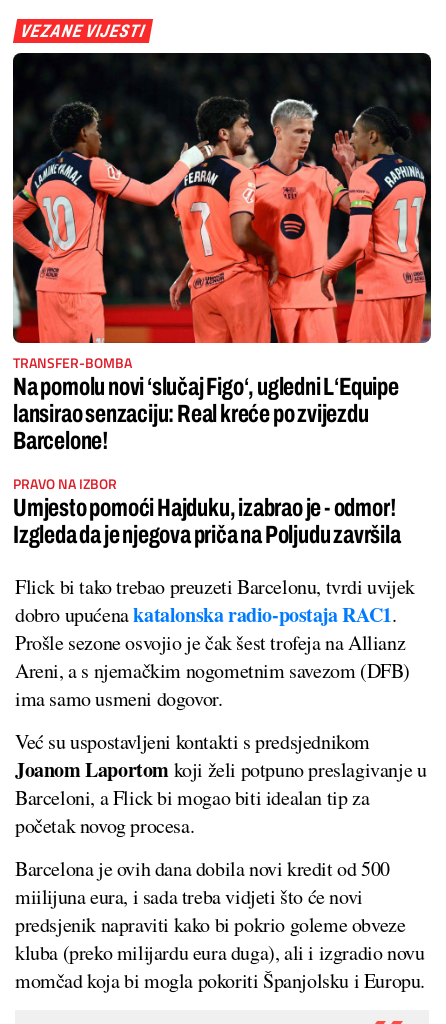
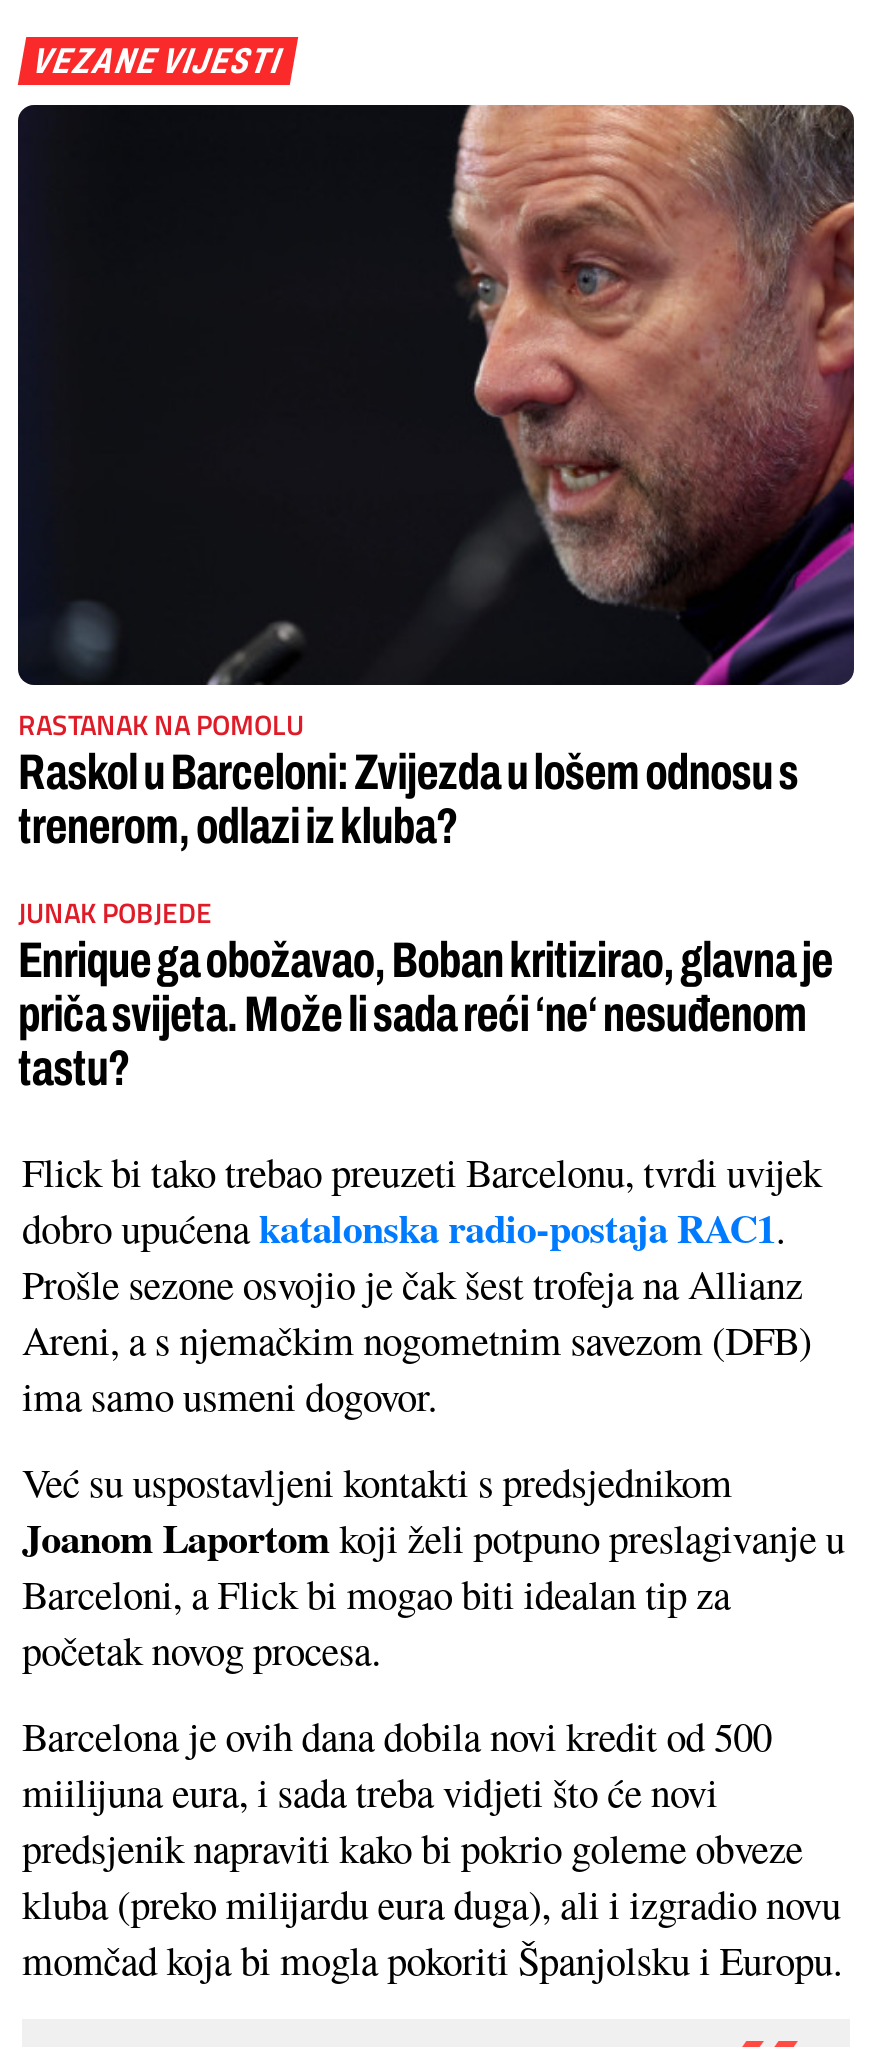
- [image]
- TRANSFER-BOMBA
- Na pomolu novi ‘slučaj Figo‘, ugledni L‘Equipe
- lansirao senzaciju: Real kreće po zvijezdu
- Barcelone!
+ [image]
+ RASTANAK NA POMOLU
+ Raskol u Barceloni: Zvijezda u lošem odnosu s
+ trenerom, odlazi iz kluba?

- PRAVO NA IZBOR
- Umjesto pomoći Hajduku, izabrao je - odmor!
- Izgleda da je njegova priča na Poljudu završila
+ JUNAK POBJEDE
+ Enrique ga obožavao, Boban kritizirao, glavna je
+ priča svijeta. Može li sada reći ‘ne‘ nesuđenom
+ tastu?
